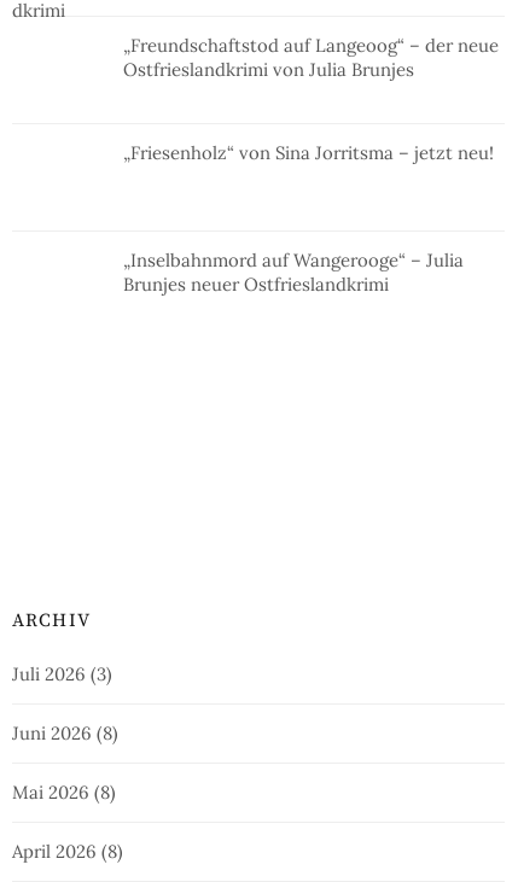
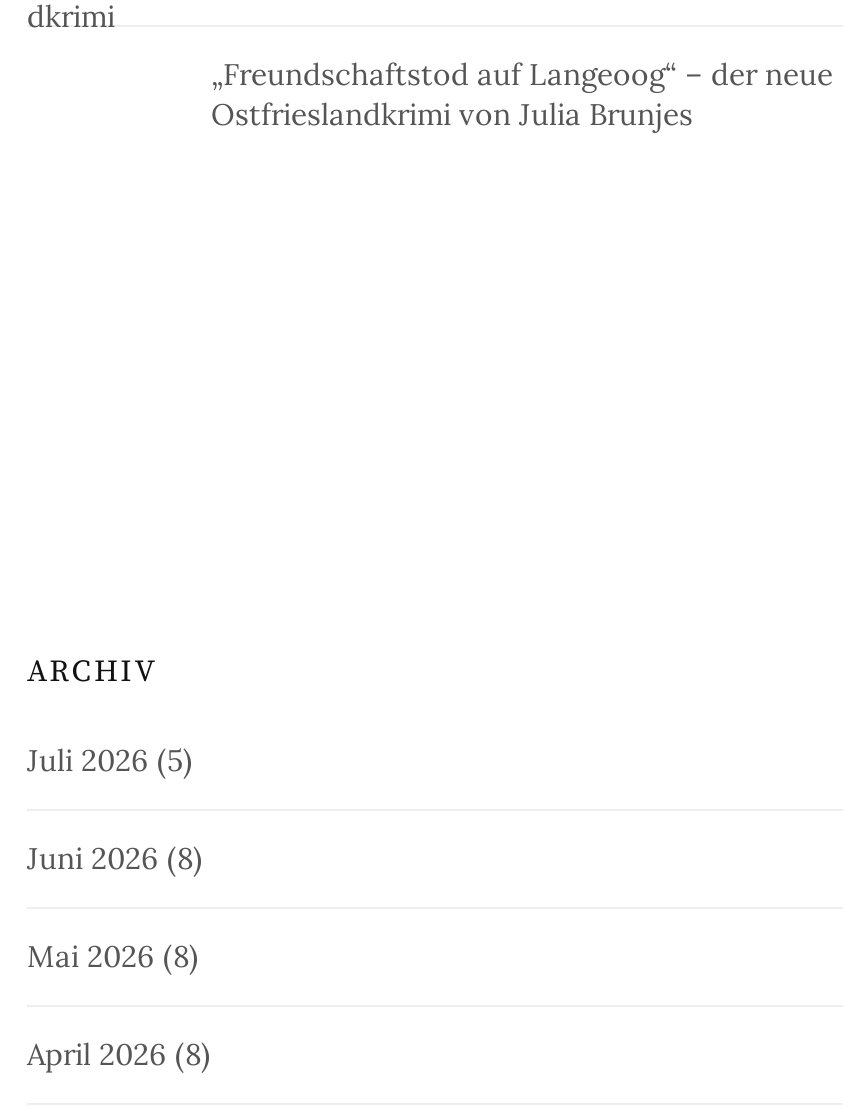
- „Friesenholz“ von Sina Jorritsma – jetzt neu!

- „Inselbahnmord auf Wangerooge“ – Julia
- Brunjes neuer Ostfrieslandkrimi

- Juli 2026 (3)
+ Juli 2026 (5)
